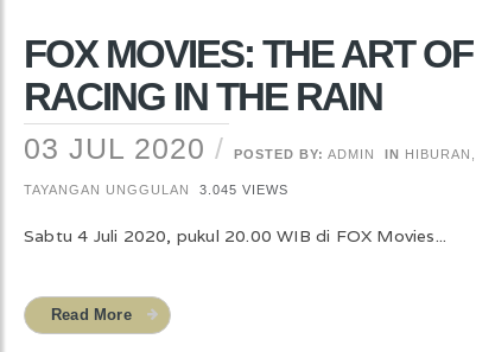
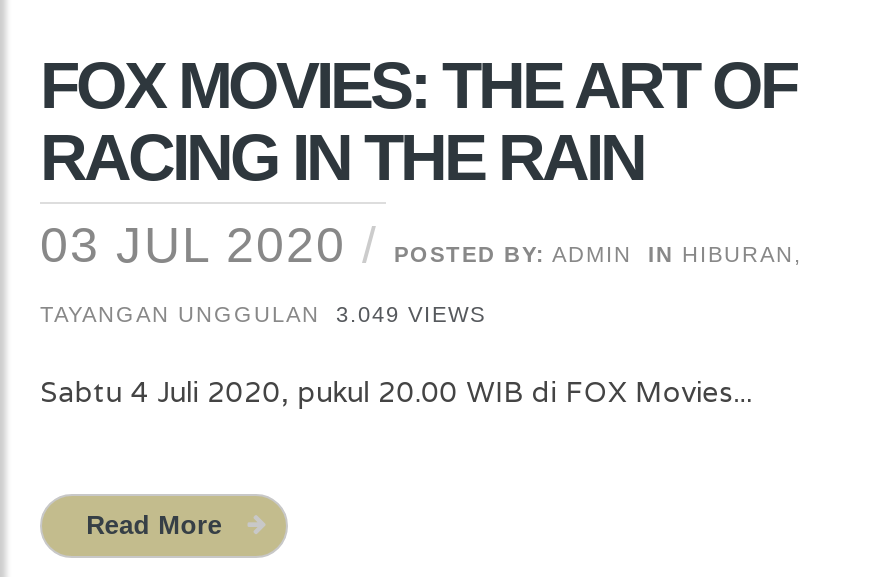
- TAYANGAN UNGGULAN 3.045 VIEWS
+ TAYANGAN UNGGULAN 3.049 VIEWS
